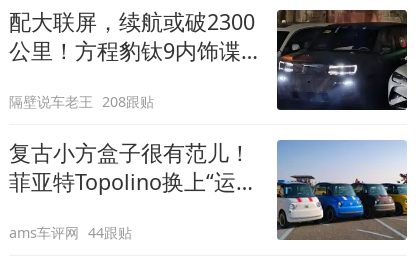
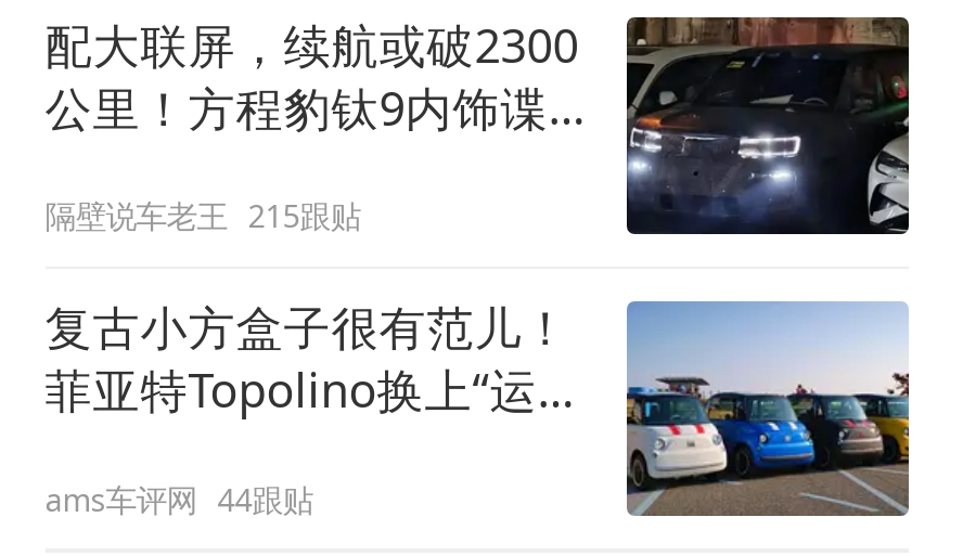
- 隔壁说车老王 208跟贴
+ 隔壁说车老王 215跟贴
